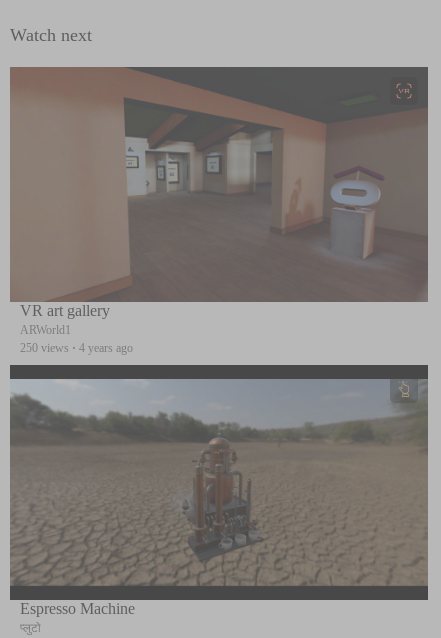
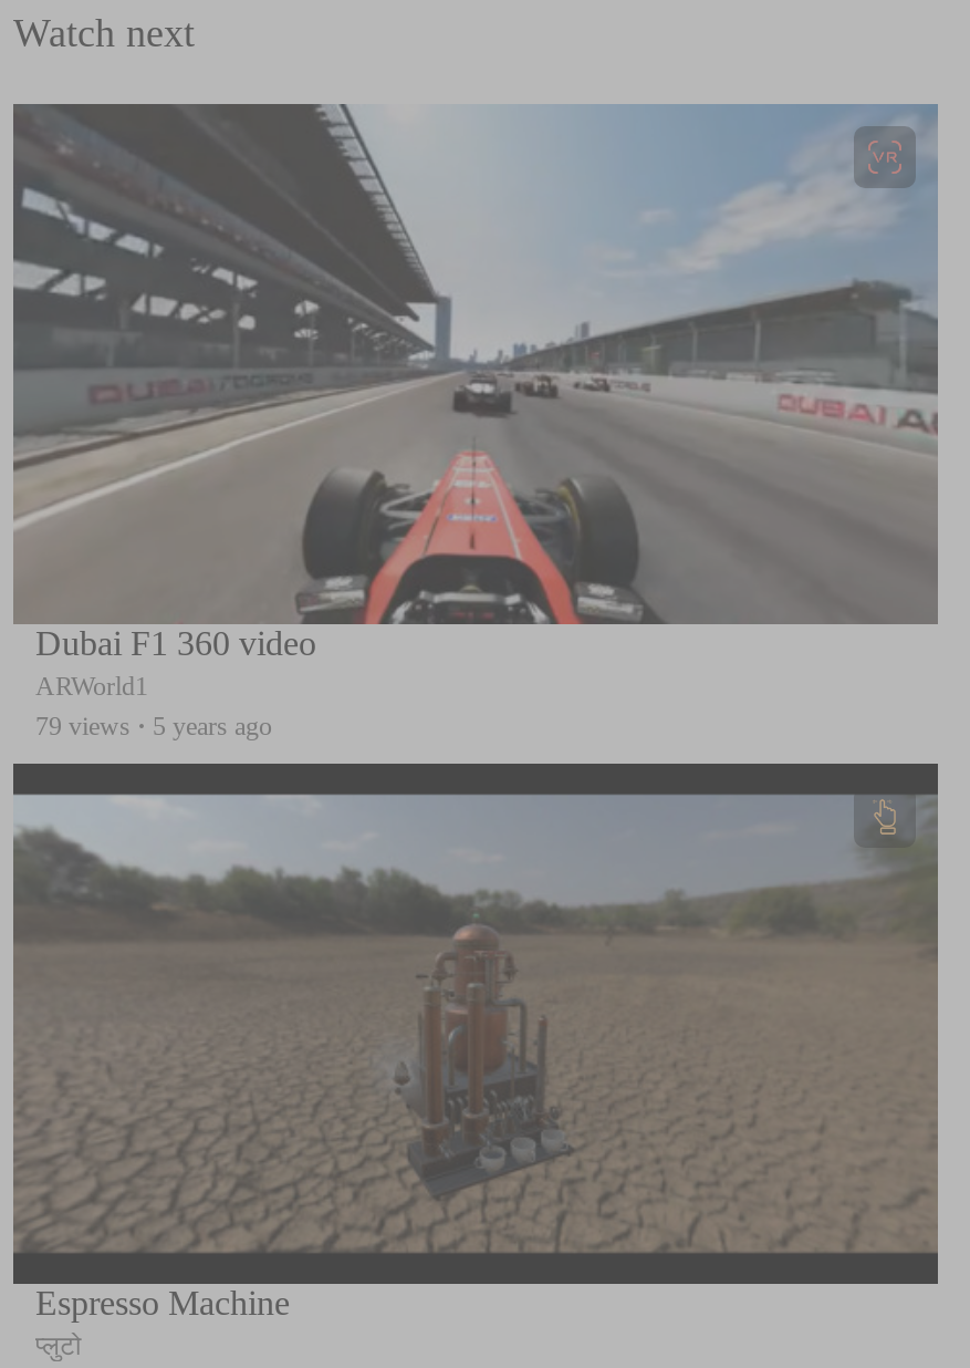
- [image]
- VR art gallery
+ [image]
+ Dubai F1 360 video

- 250 views · 4 years ago
+ 79 views · 5 years ago
